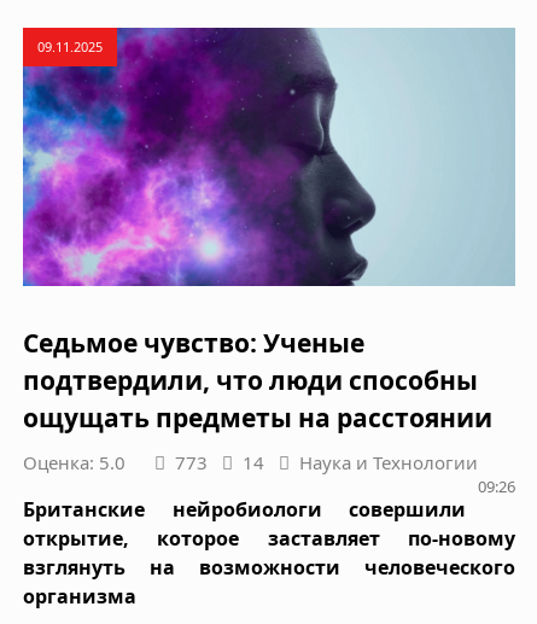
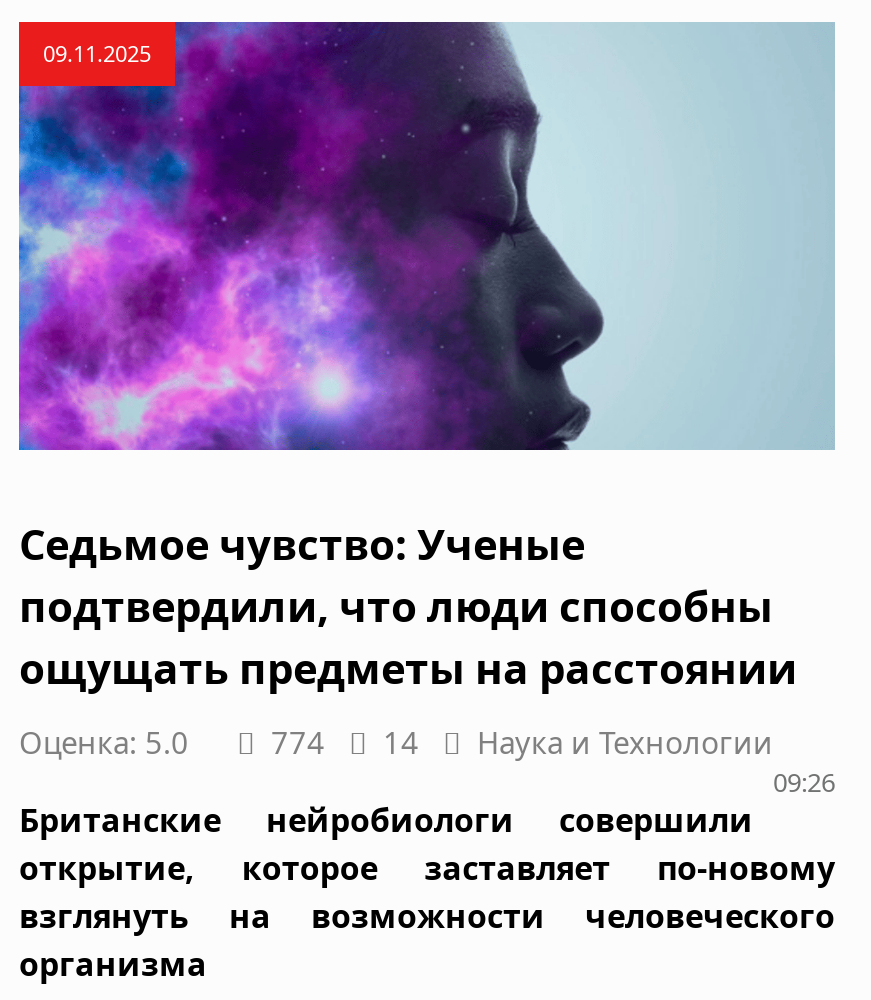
- Оценка: 5.0 773 14 Наука и Технологии
+ Оценка: 5.0 774 14 Наука и Технологии
